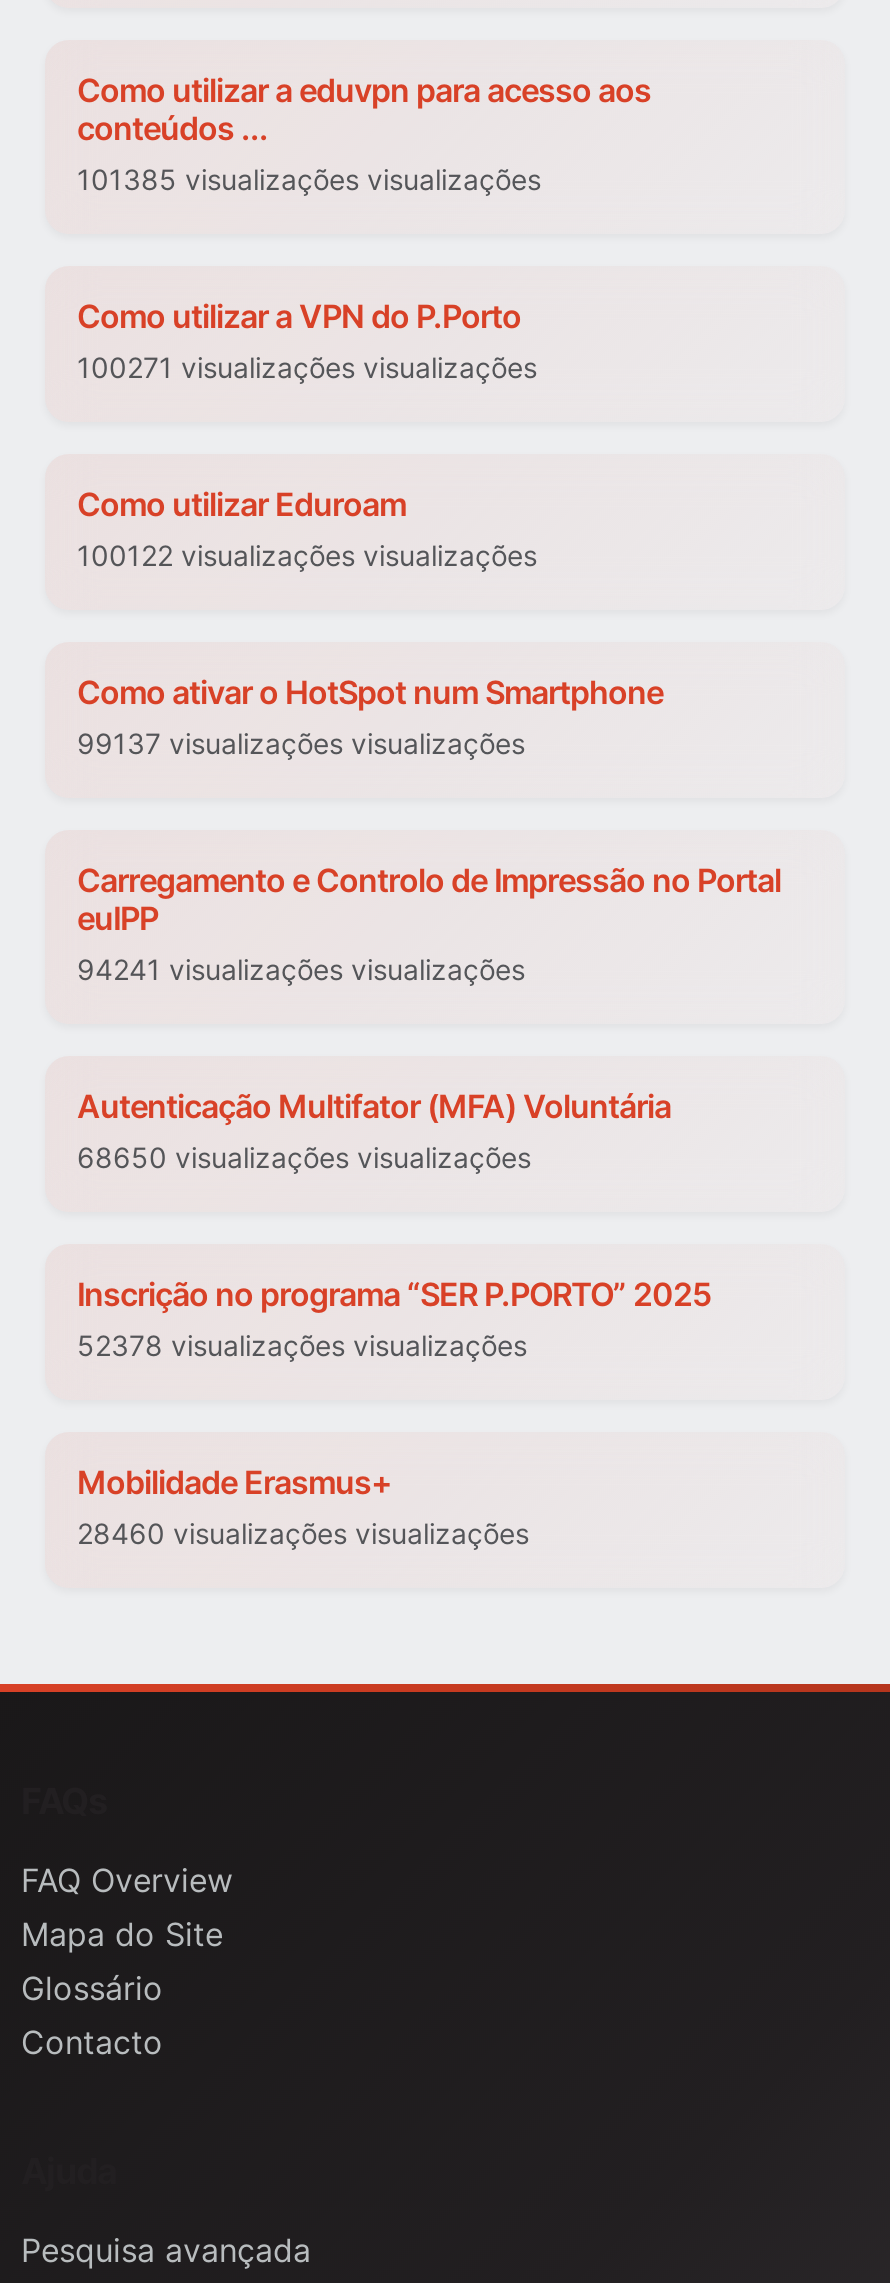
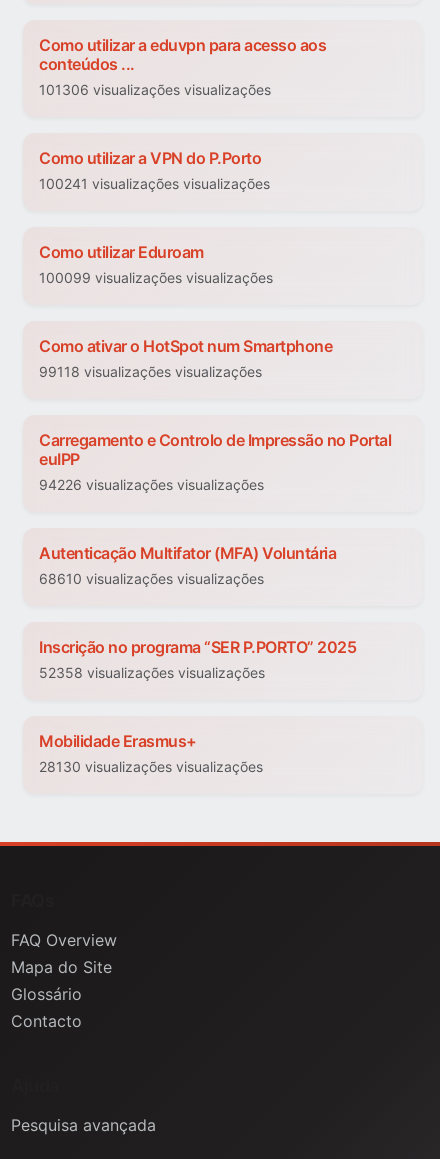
- 101385 visualizações visualizações
+ 101306 visualizações visualizações

- 100271 visualizações visualizações
+ 100241 visualizações visualizações

- 100122 visualizações visualizações
+ 100099 visualizações visualizações

- 99137 visualizações visualizações
+ 99118 visualizações visualizações

- 94241 visualizações visualizações
+ 94226 visualizações visualizações

- 68650 visualizações visualizações
+ 68610 visualizações visualizações

- 52378 visualizações visualizações
+ 52358 visualizações visualizações

- 28460 visualizações visualizações
+ 28130 visualizações visualizações
